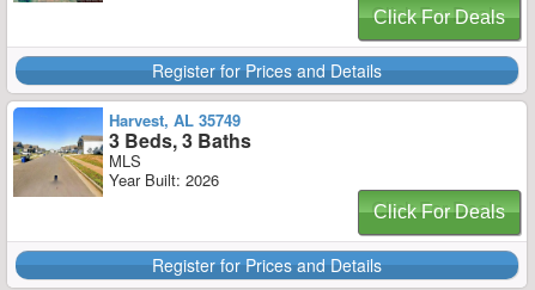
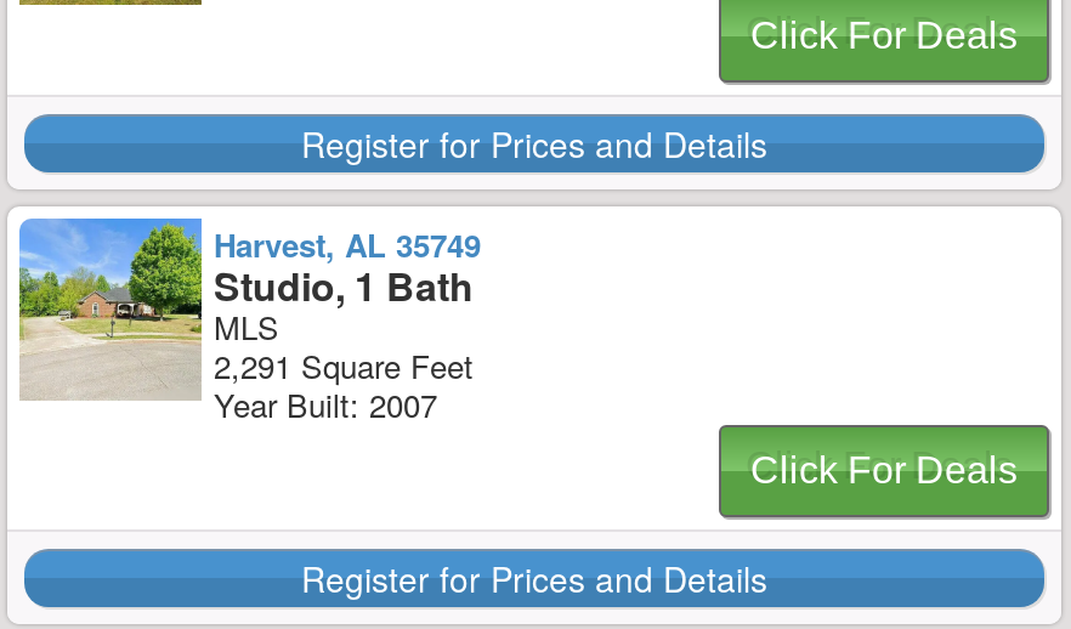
- [image]
- 3 Beds, 3 Baths
+ [image]
+ Studio, 1 Bath

- Year Built: 2026
+ 2,291 Square Feet
+ Year Built: 2007
